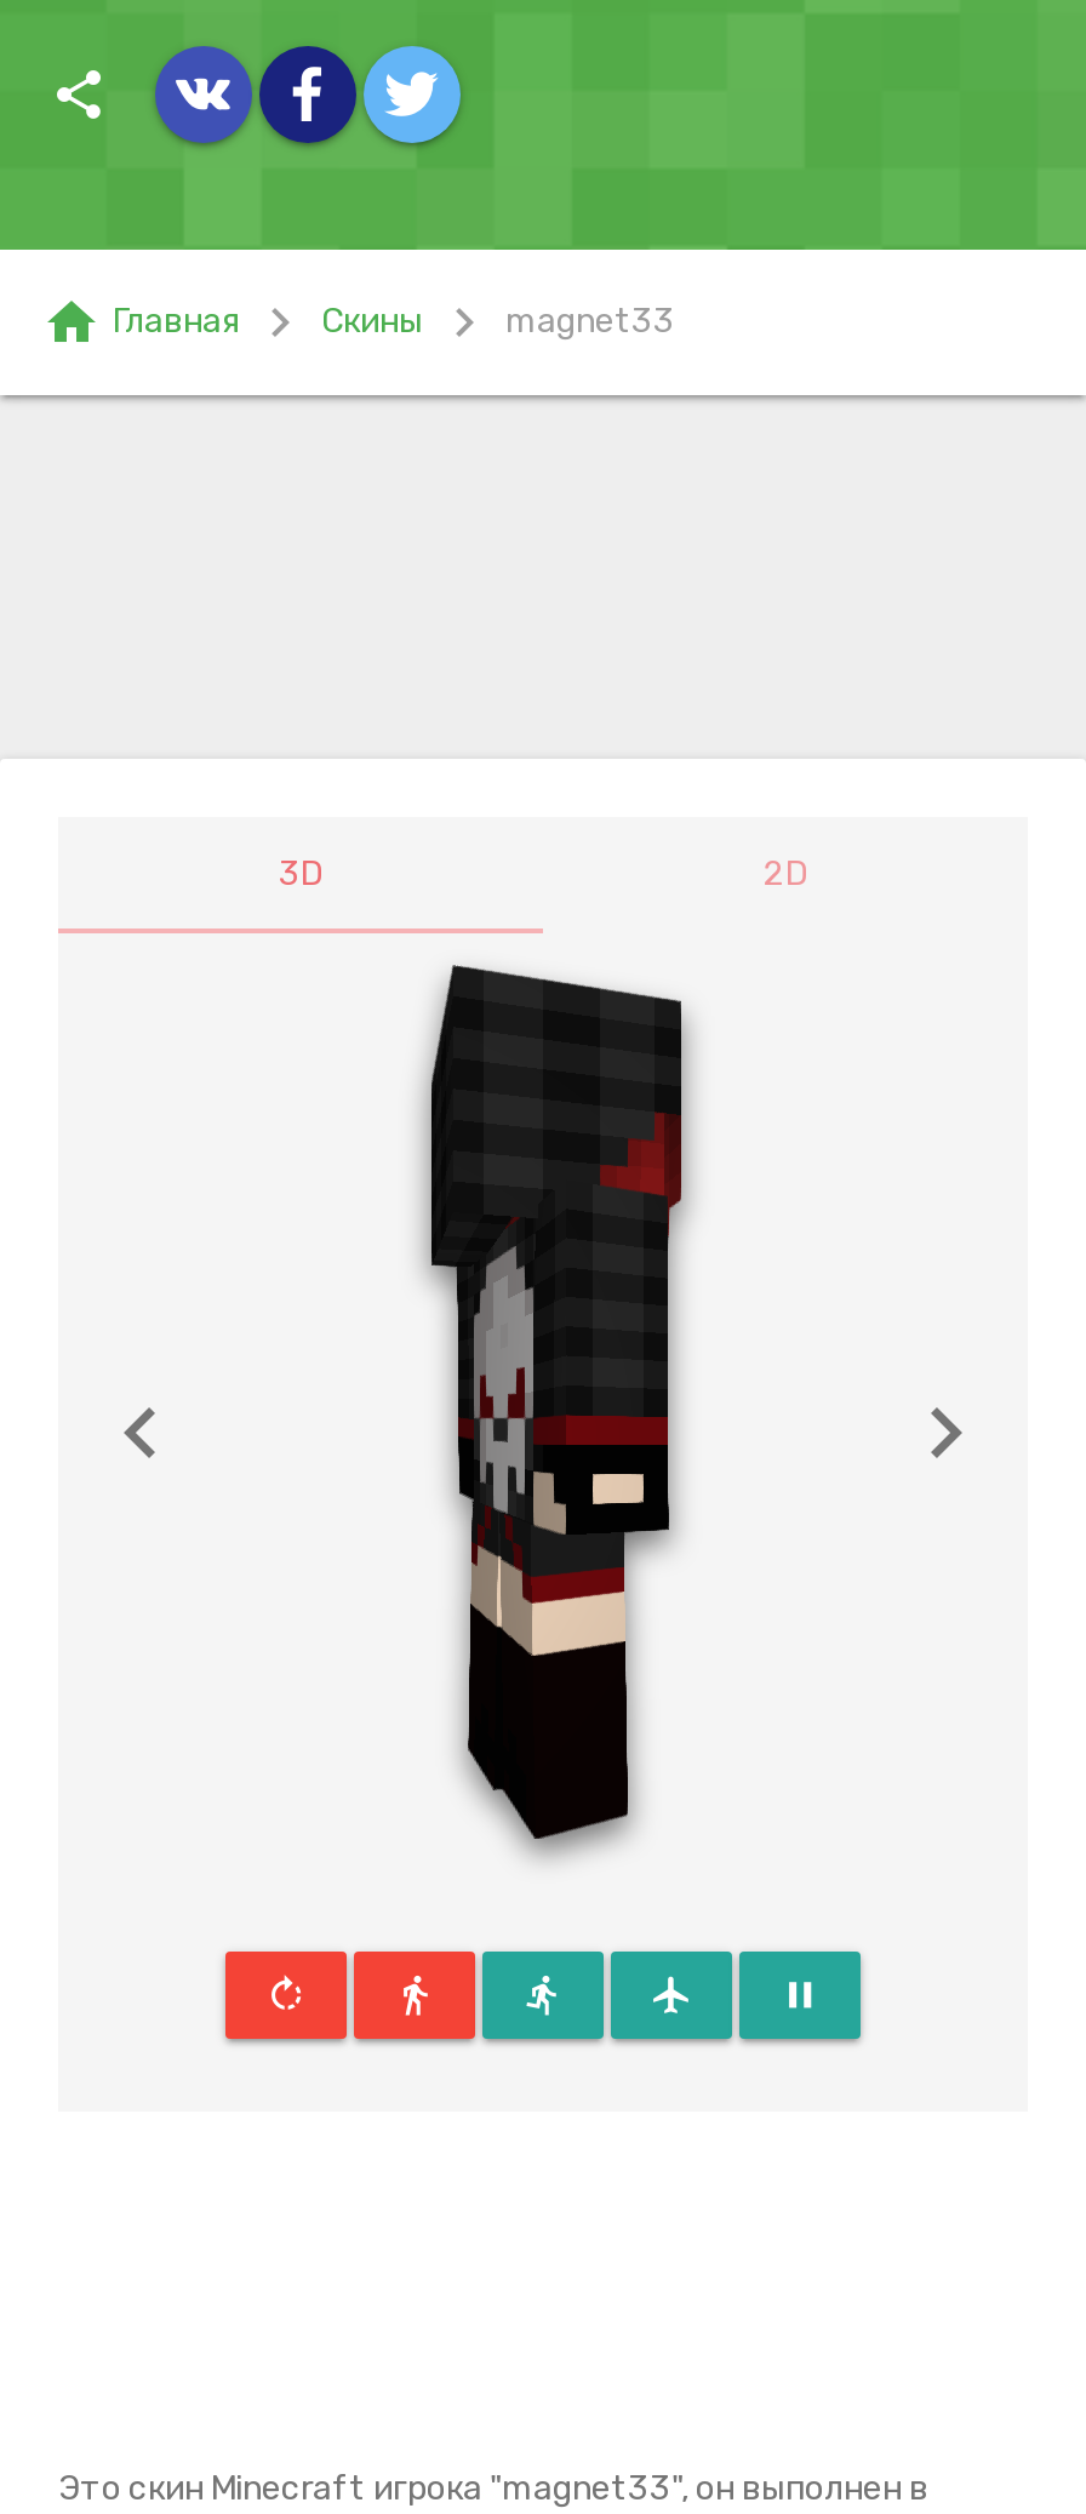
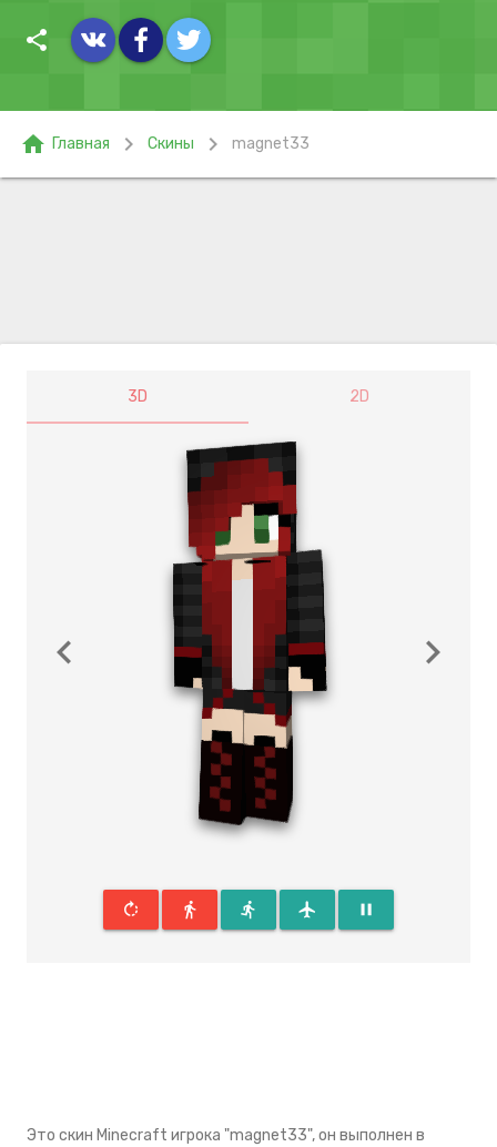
- [image]
+ [image]
